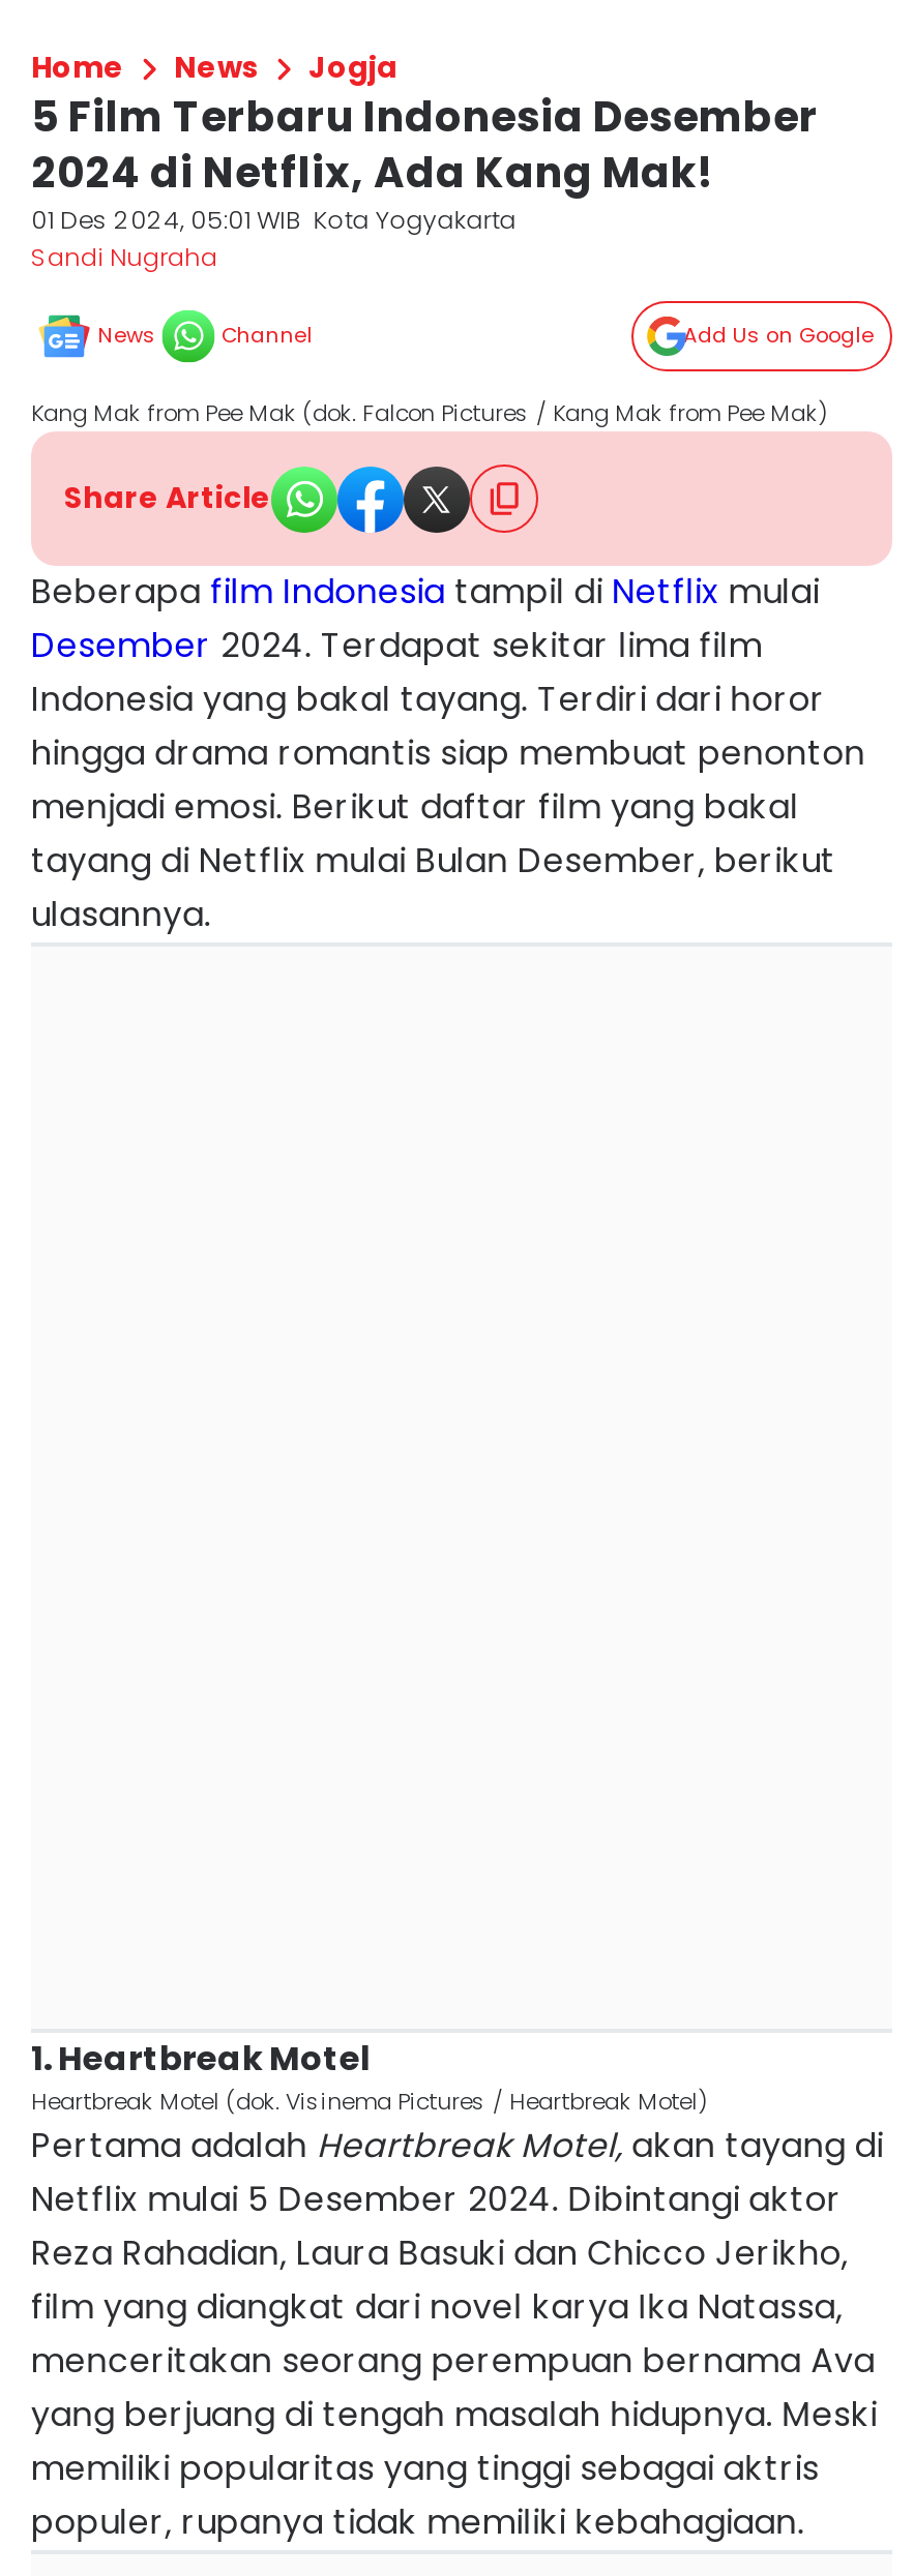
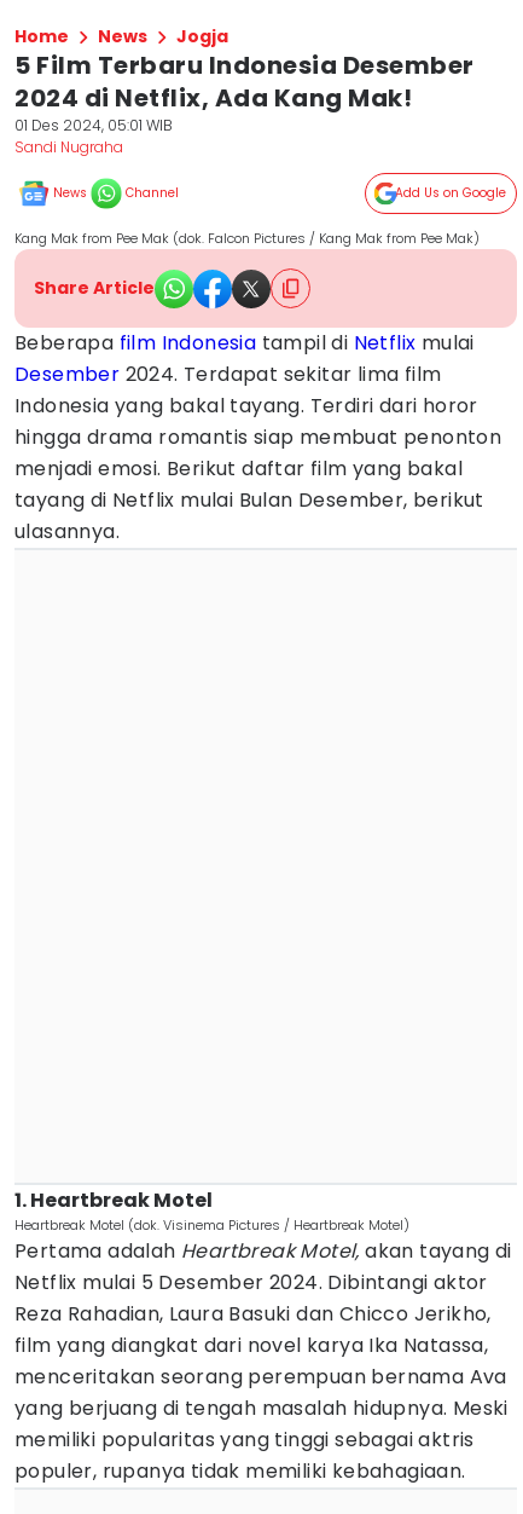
- 01 Des 2024, 05:01 WIB Kota Yogyakarta
+ 01 Des 2024, 05:01 WIB
